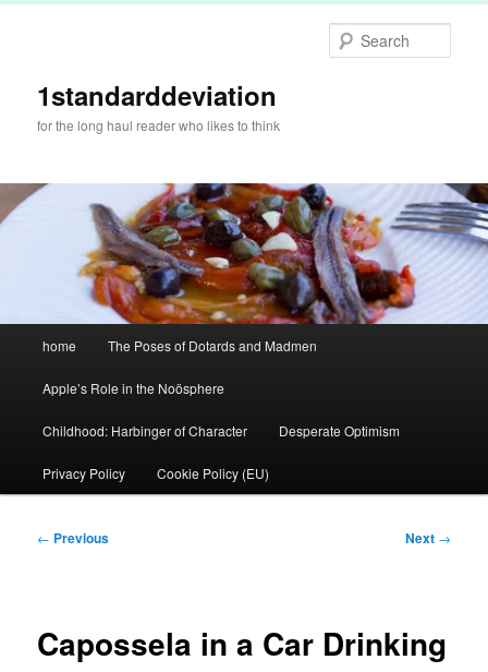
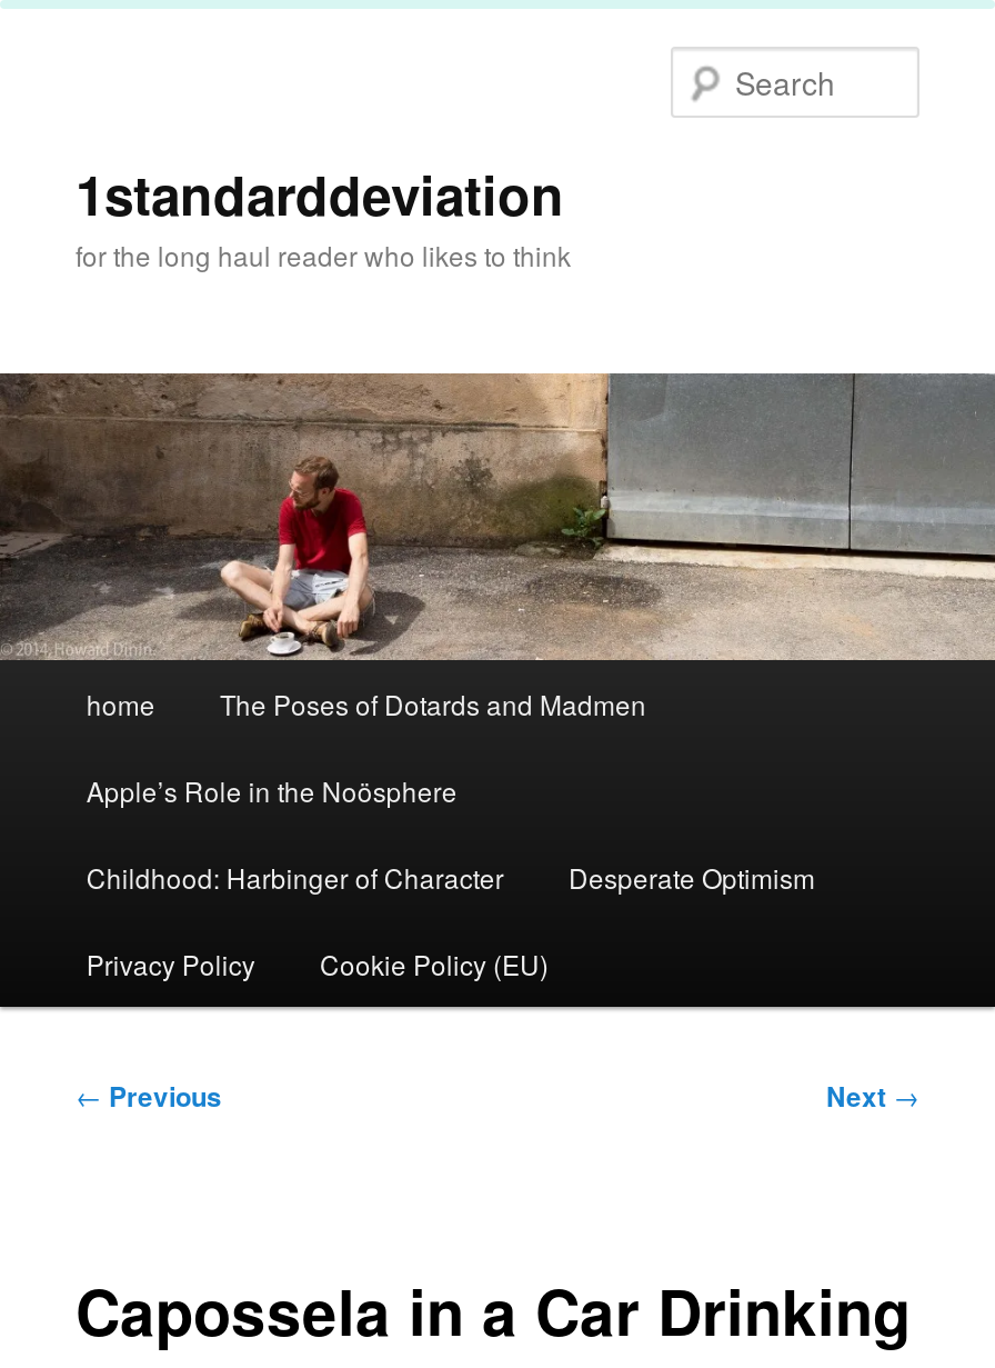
- [image]
+ [image]
